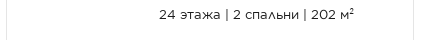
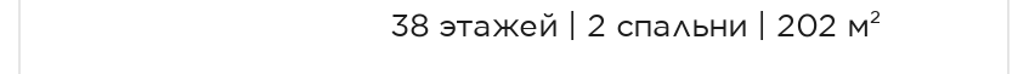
- 24 этажа
+ 38 этажей
